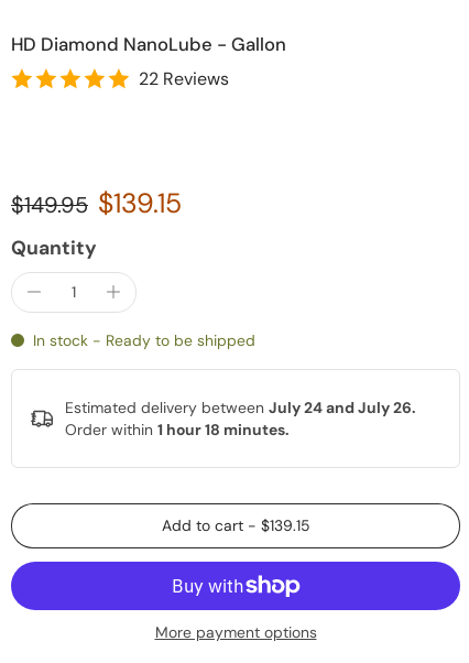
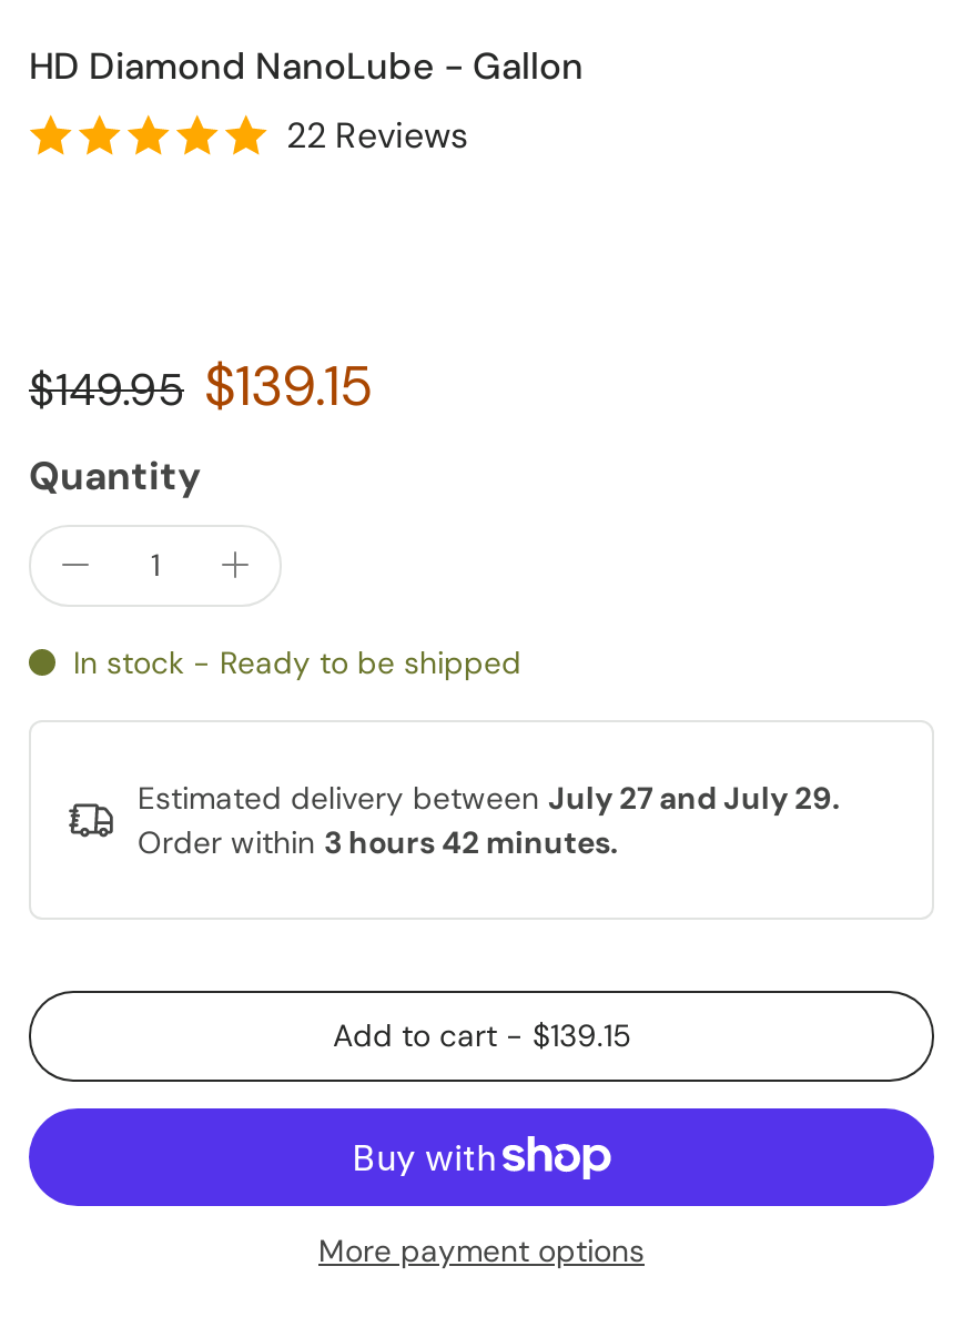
- Estimated delivery between July 24 and July 26.
+ Estimated delivery between July 27 and July 29.

- Order within 1 hour 18 minutes.
+ Order within 3 hours 42 minutes.
